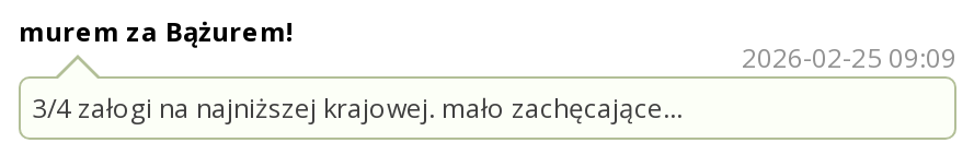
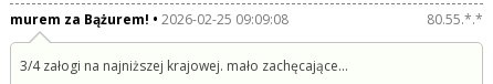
- 2026-02-25 09:09
+ 2026-02-25 09:09:08
+ 80.55.*.*
